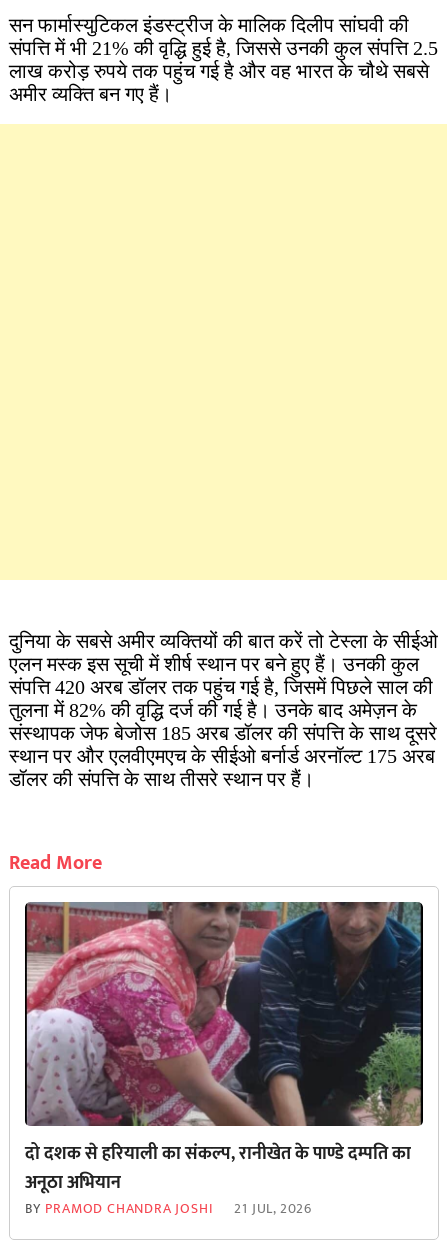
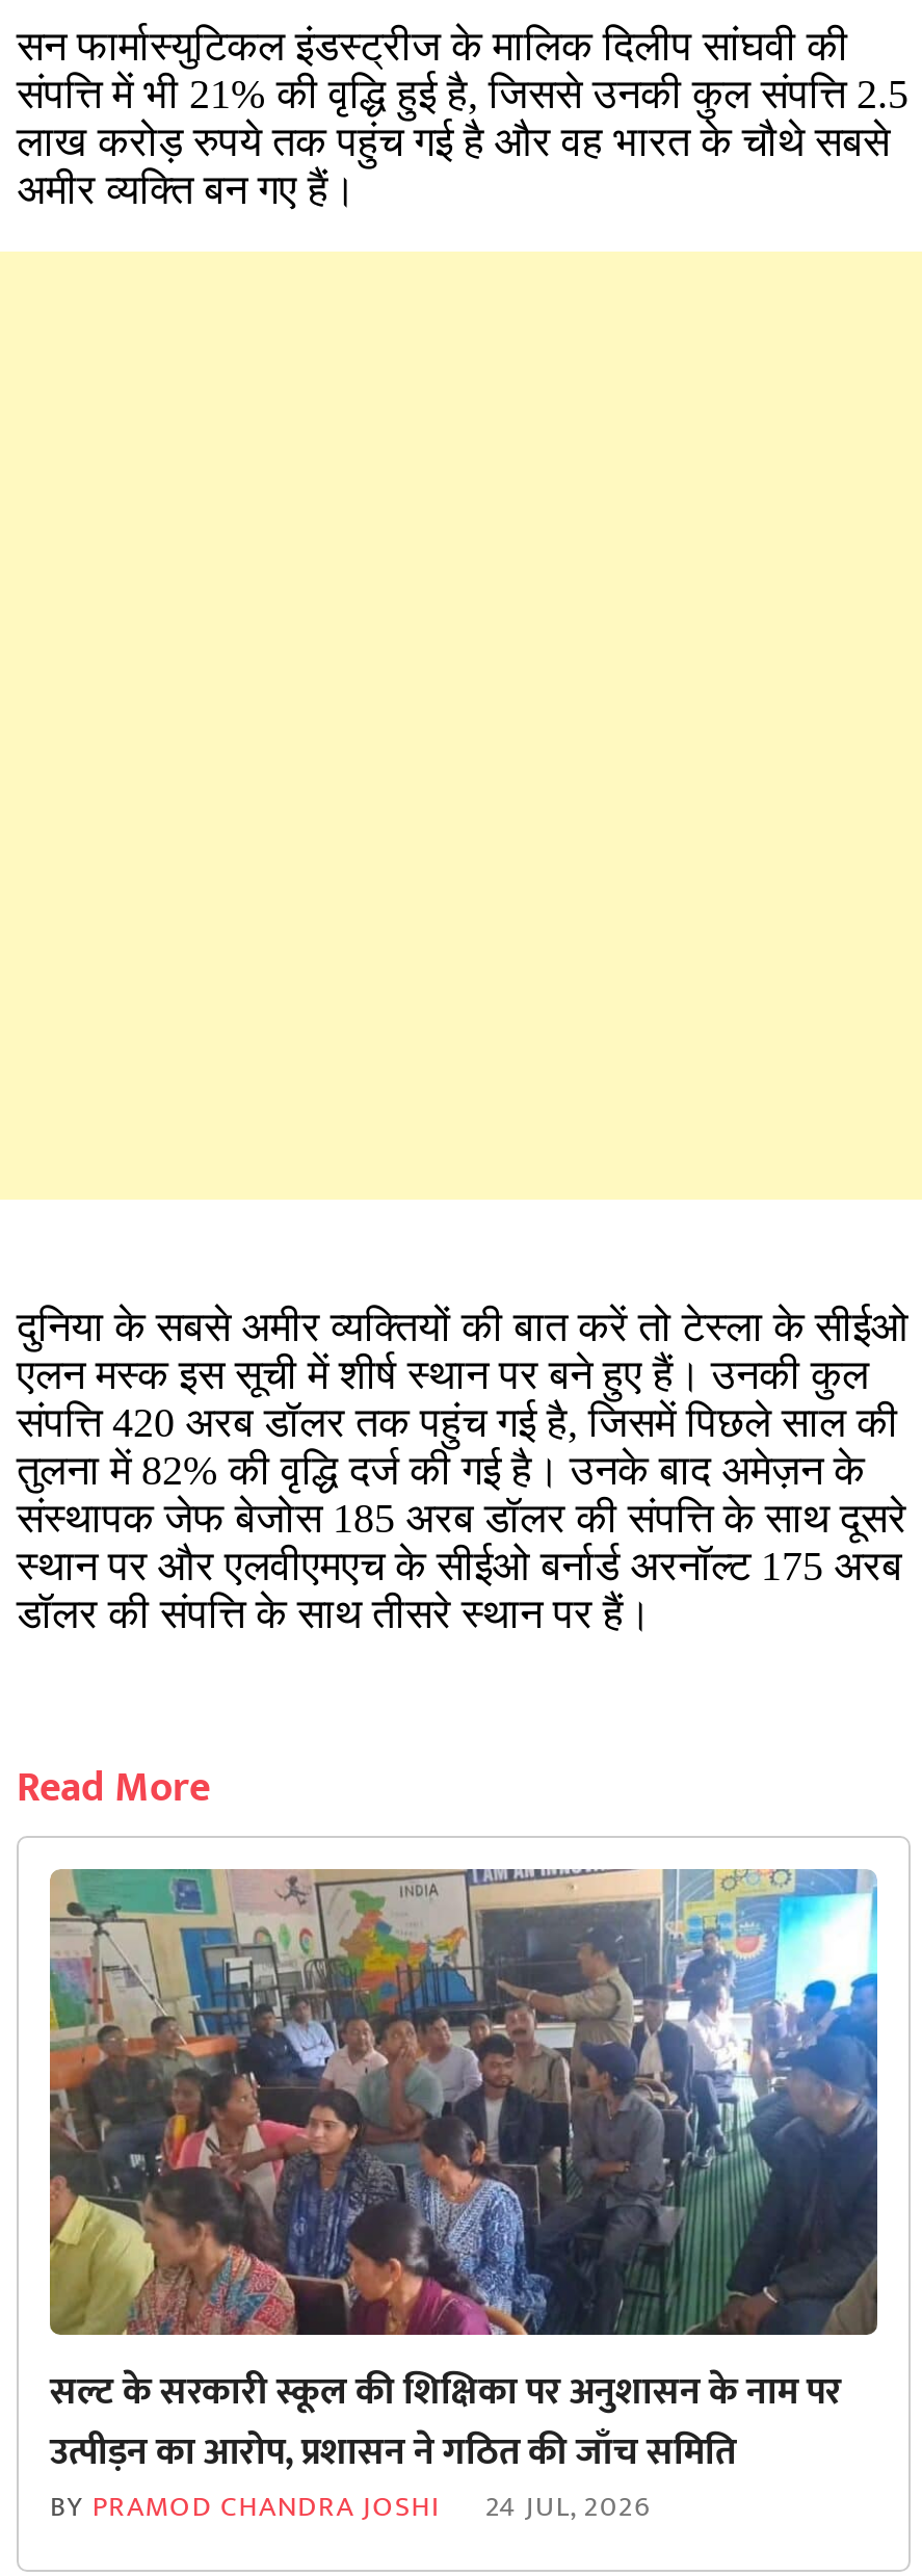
- [image]
- दो दशक से हरियाली का संकल्प, रानीखेत के पाण्डे दम्पति का
- अनूठा अभियान
+ [image]
+ सल्ट के सरकारी स्कूल की शिक्षिका पर अनुशासन के नाम पर
+ उत्पीड़न का आरोप, प्रशासन ने गठित की जाँच समिति

- BY PRAMOD CHANDRA JOSHI 21 JUL, 2026
+ BY PRAMOD CHANDRA JOSHI 24 JUL, 2026
